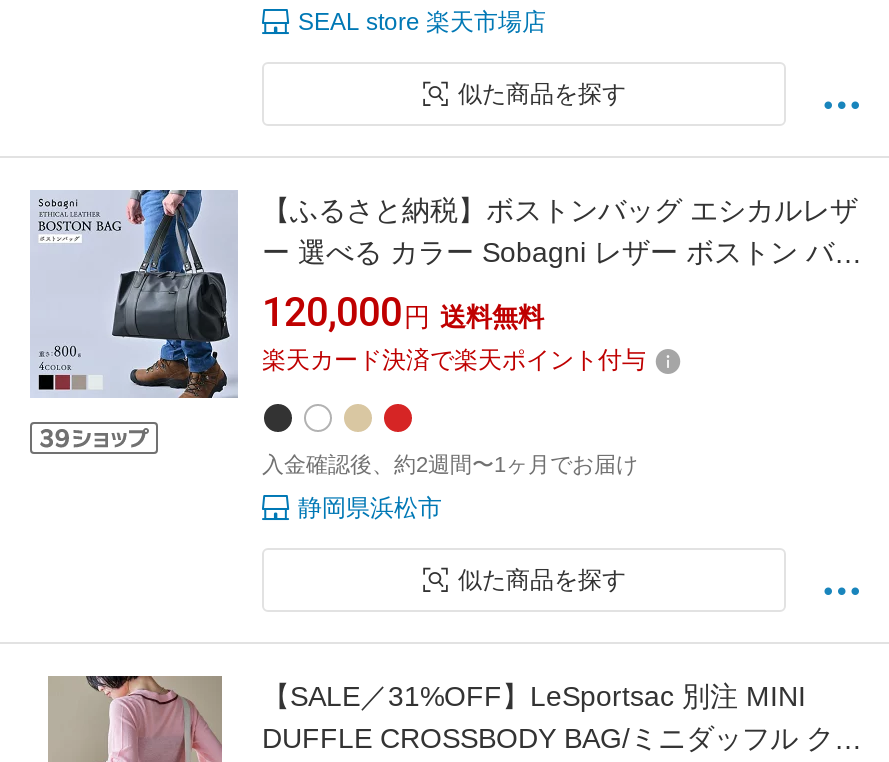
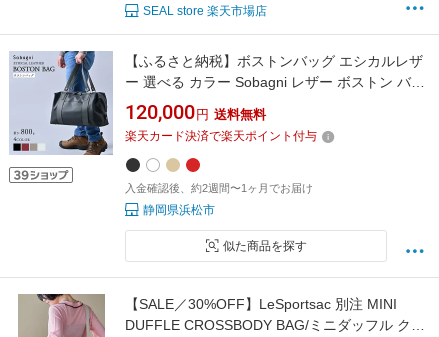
- 似た商品を探す

- 【SALE／31%OFF】LeSportsac 別注 MINI
+ 【SALE／30%OFF】LeSportsac 別注 MINI
